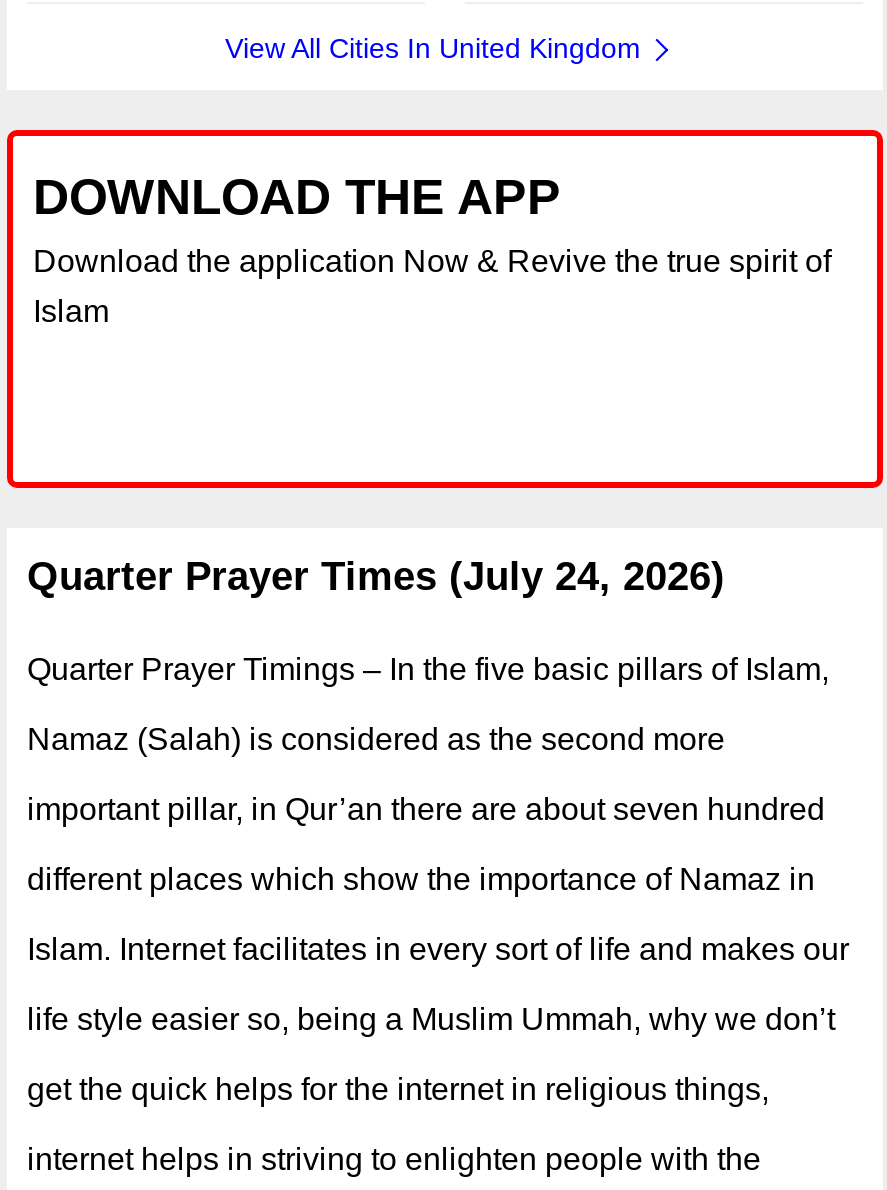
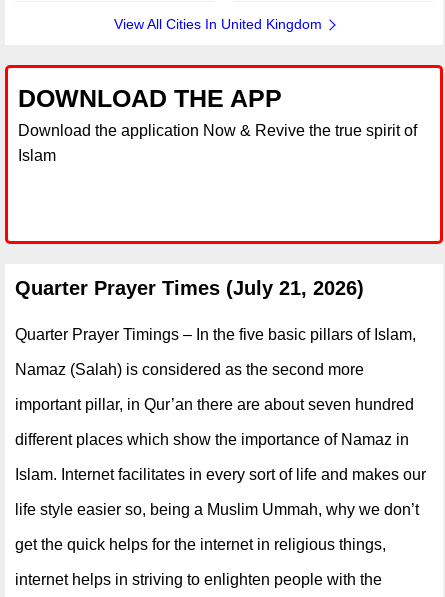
- Quarter Prayer Times (July 24, 2026)
+ Quarter Prayer Times (July 21, 2026)
